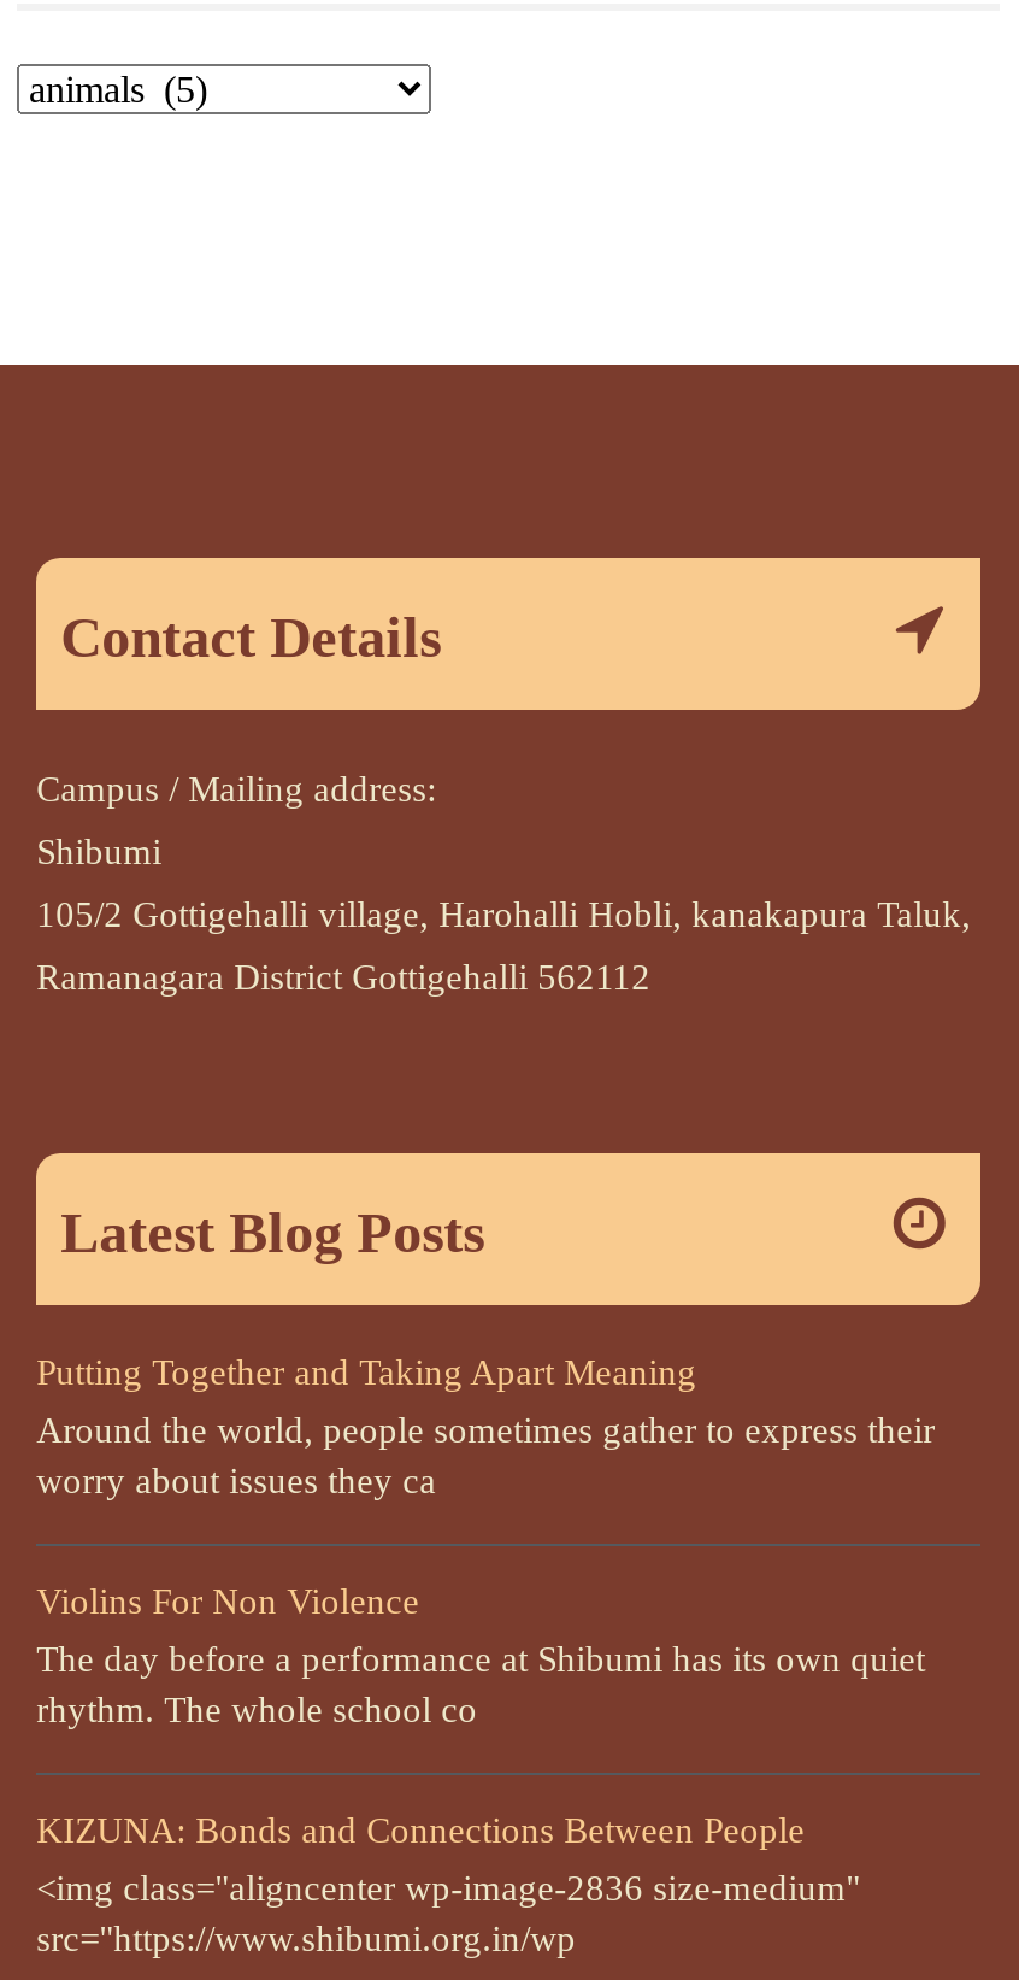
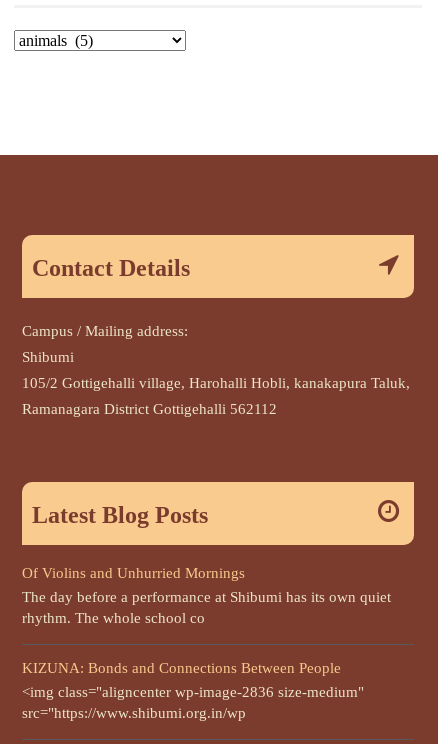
- Putting Together and Taking Apart Meaning
- Around the world, people sometimes gather to express their
- worry about issues they ca
- Violins For Non Violence
+ Of Violins and Unhurried Mornings
